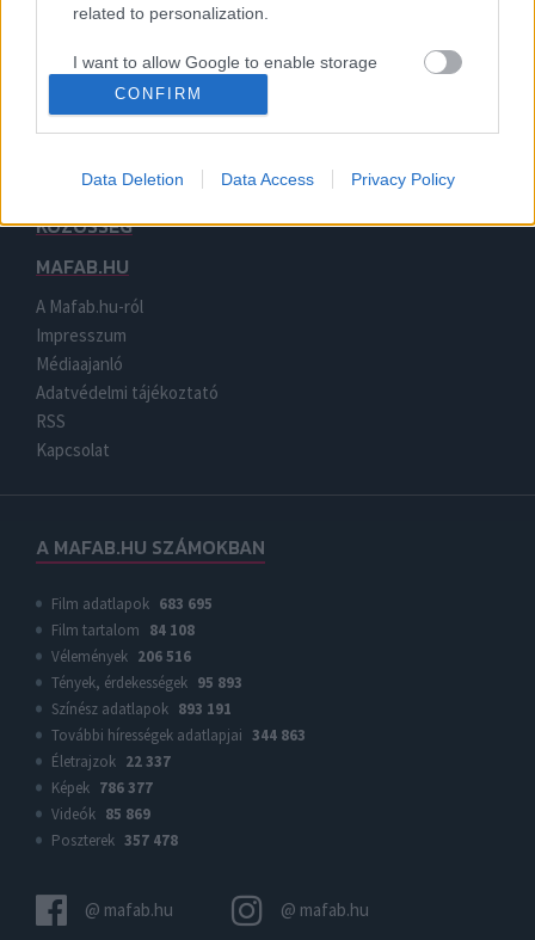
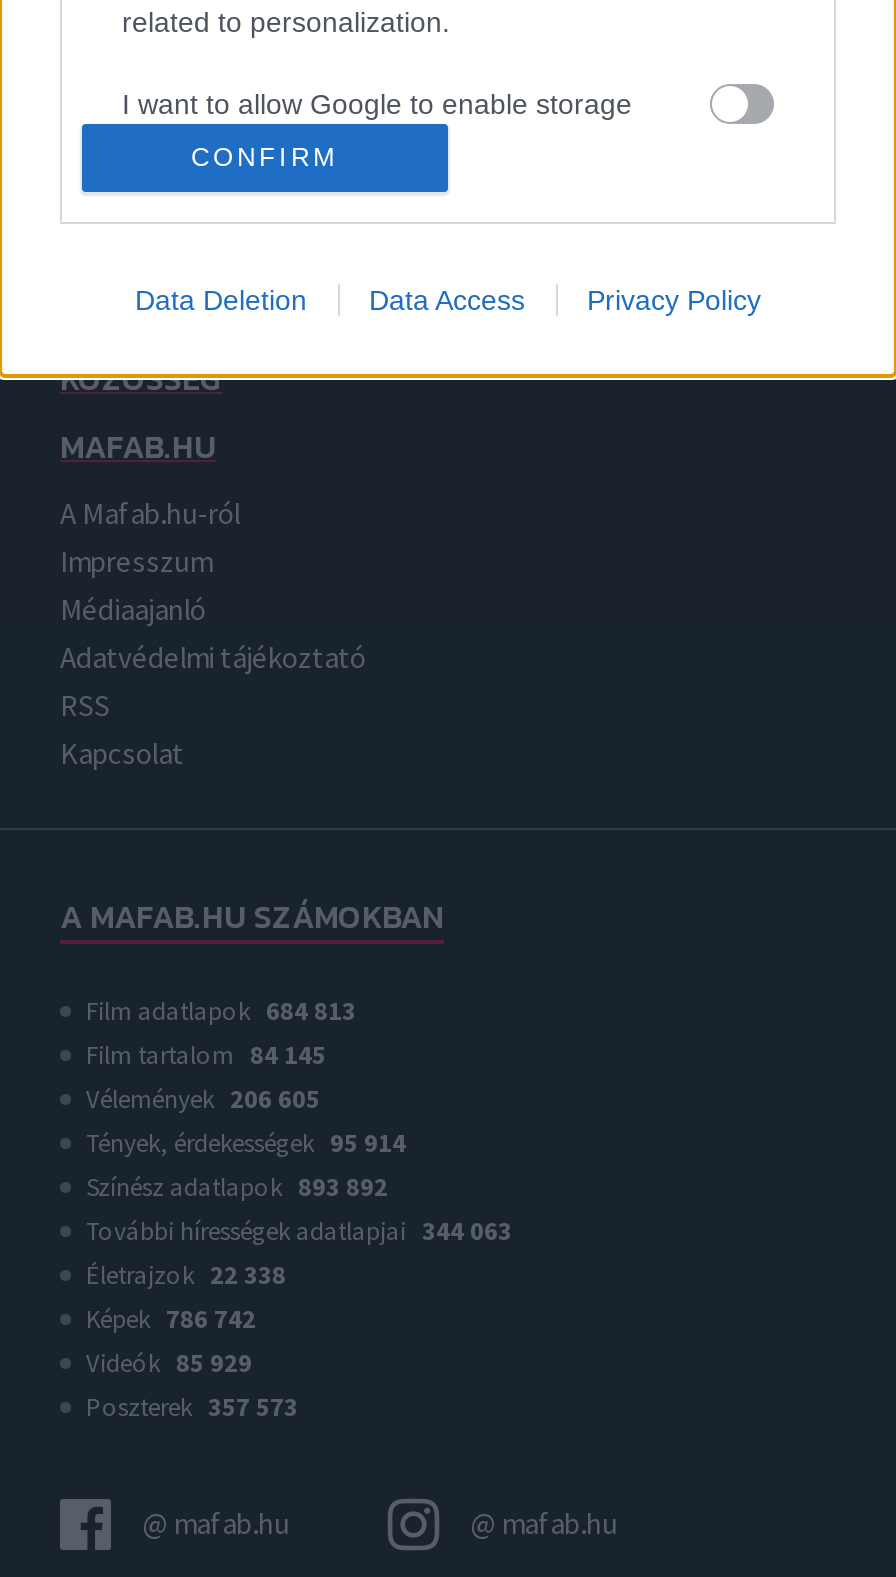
- Film adatlapok 683 695
+ Film adatlapok 684 813

- Film tartalom 84 108
+ Film tartalom 84 145

- Vélemények 206 516
+ Vélemények 206 605

- Tények, érdekességek 95 893
+ Tények, érdekességek 95 914

- Színész adatlapok 893 191
+ Színész adatlapok 893 892

- További hírességek adatlapjai 344 863
+ További hírességek adatlapjai 344 063

- Életrajzok 22 337
+ Életrajzok 22 338

- Képek 786 377
+ Képek 786 742

- Videók 85 869
+ Videók 85 929

- Poszterek 357 478
+ Poszterek 357 573
